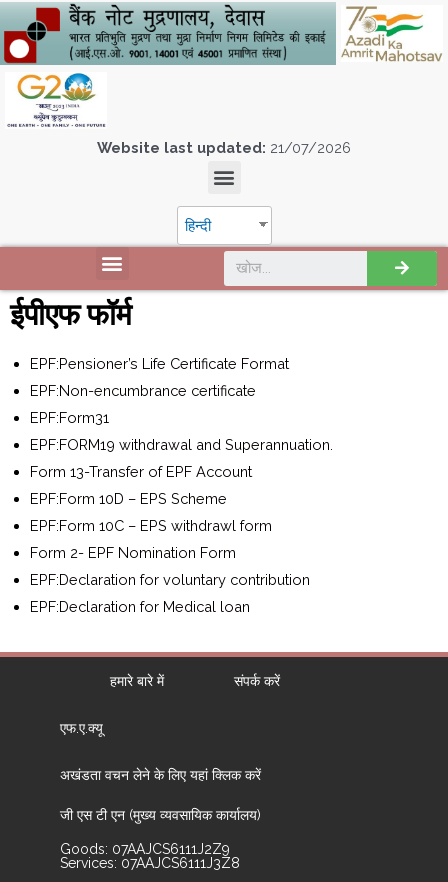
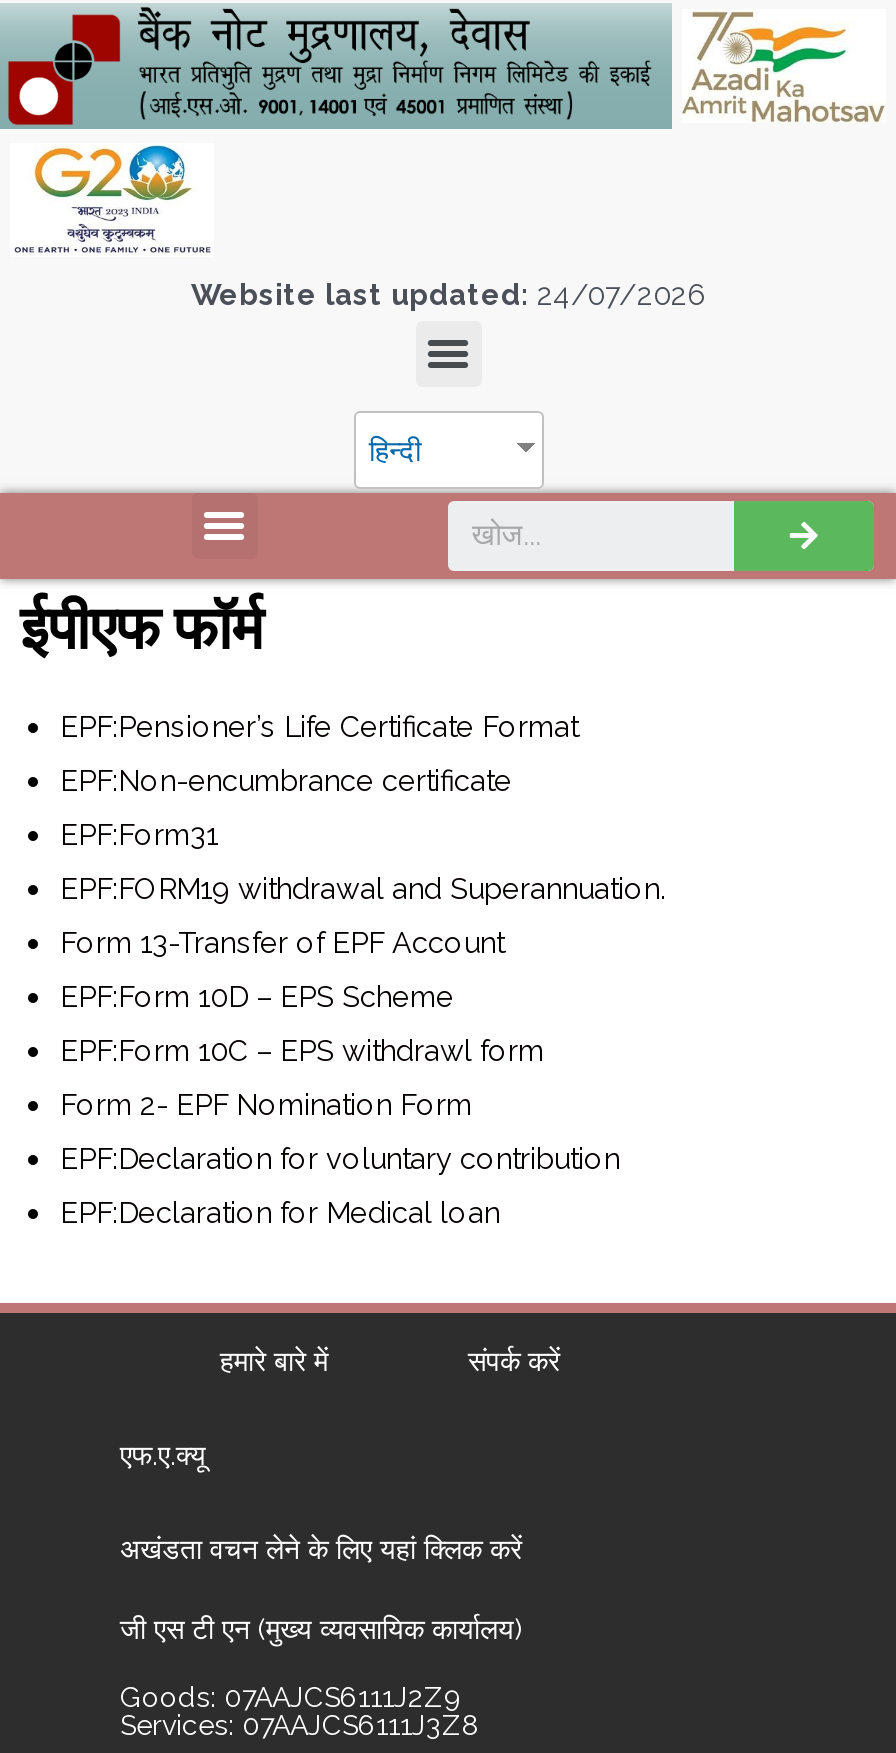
- Website last updated: 21/07/2026
+ Website last updated: 24/07/2026
